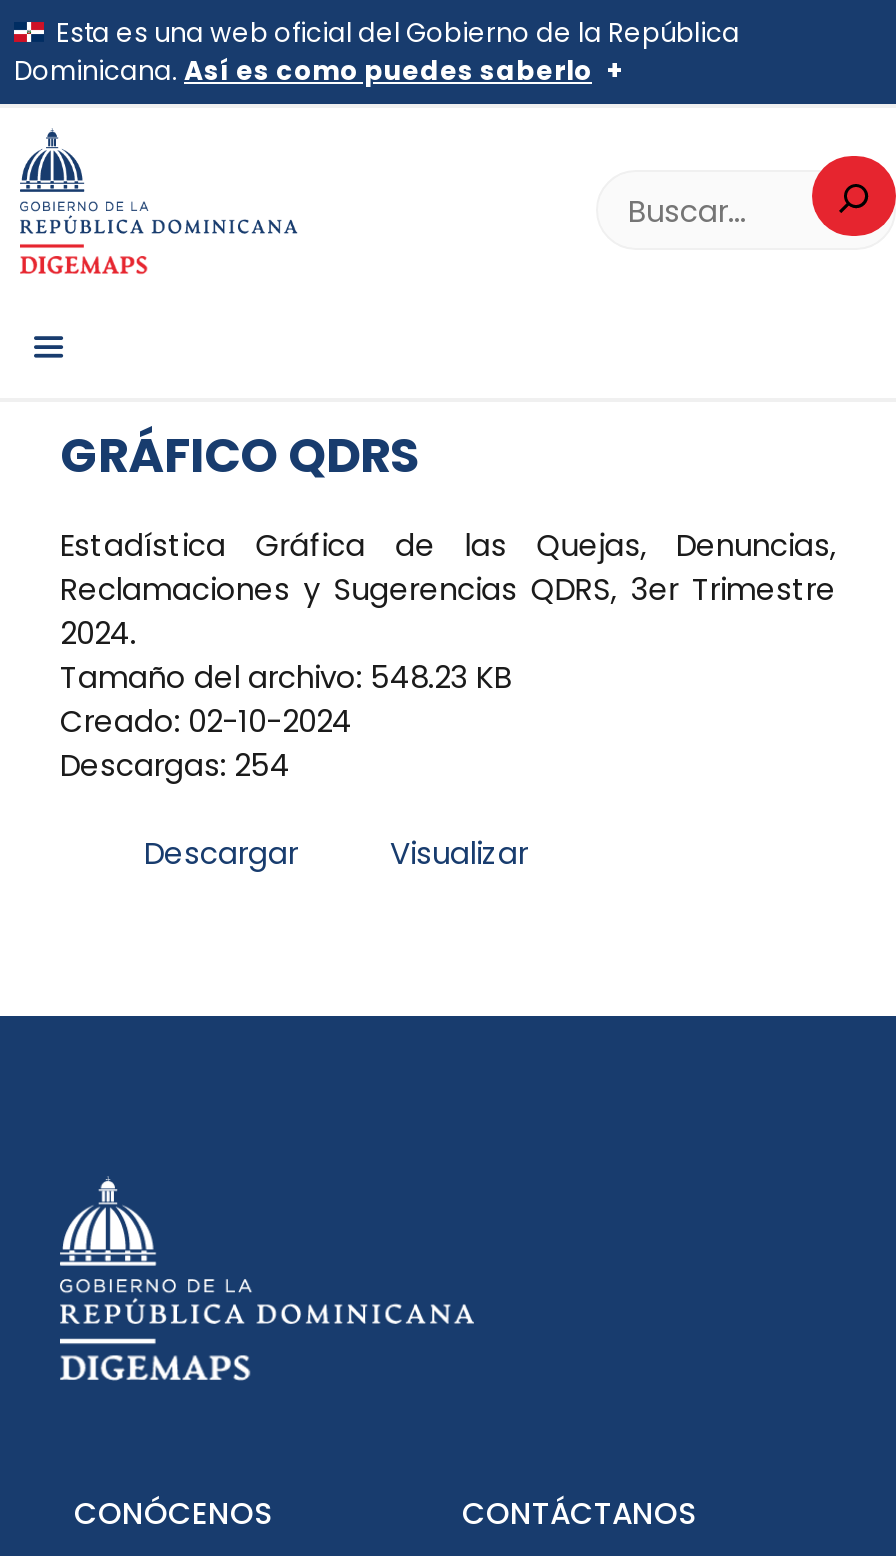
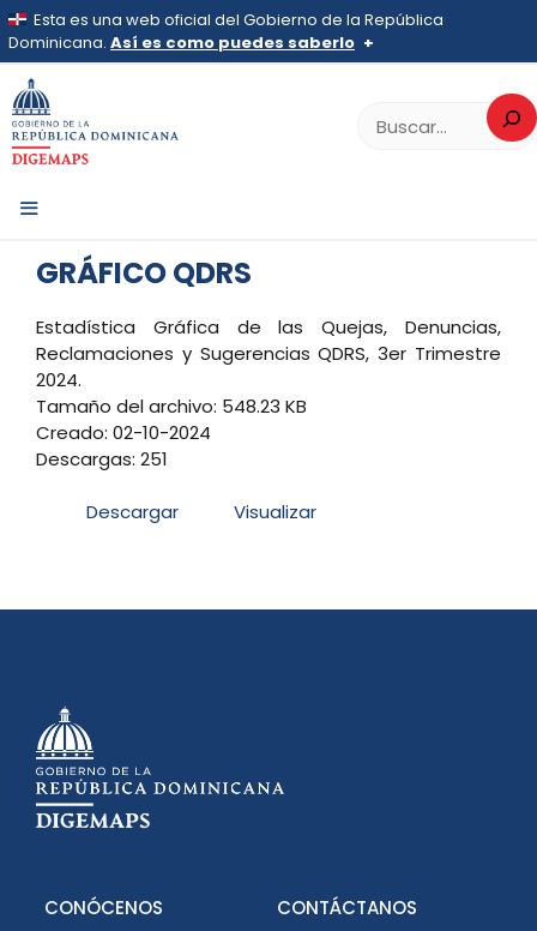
- Descargas: 254
+ Descargas: 251
